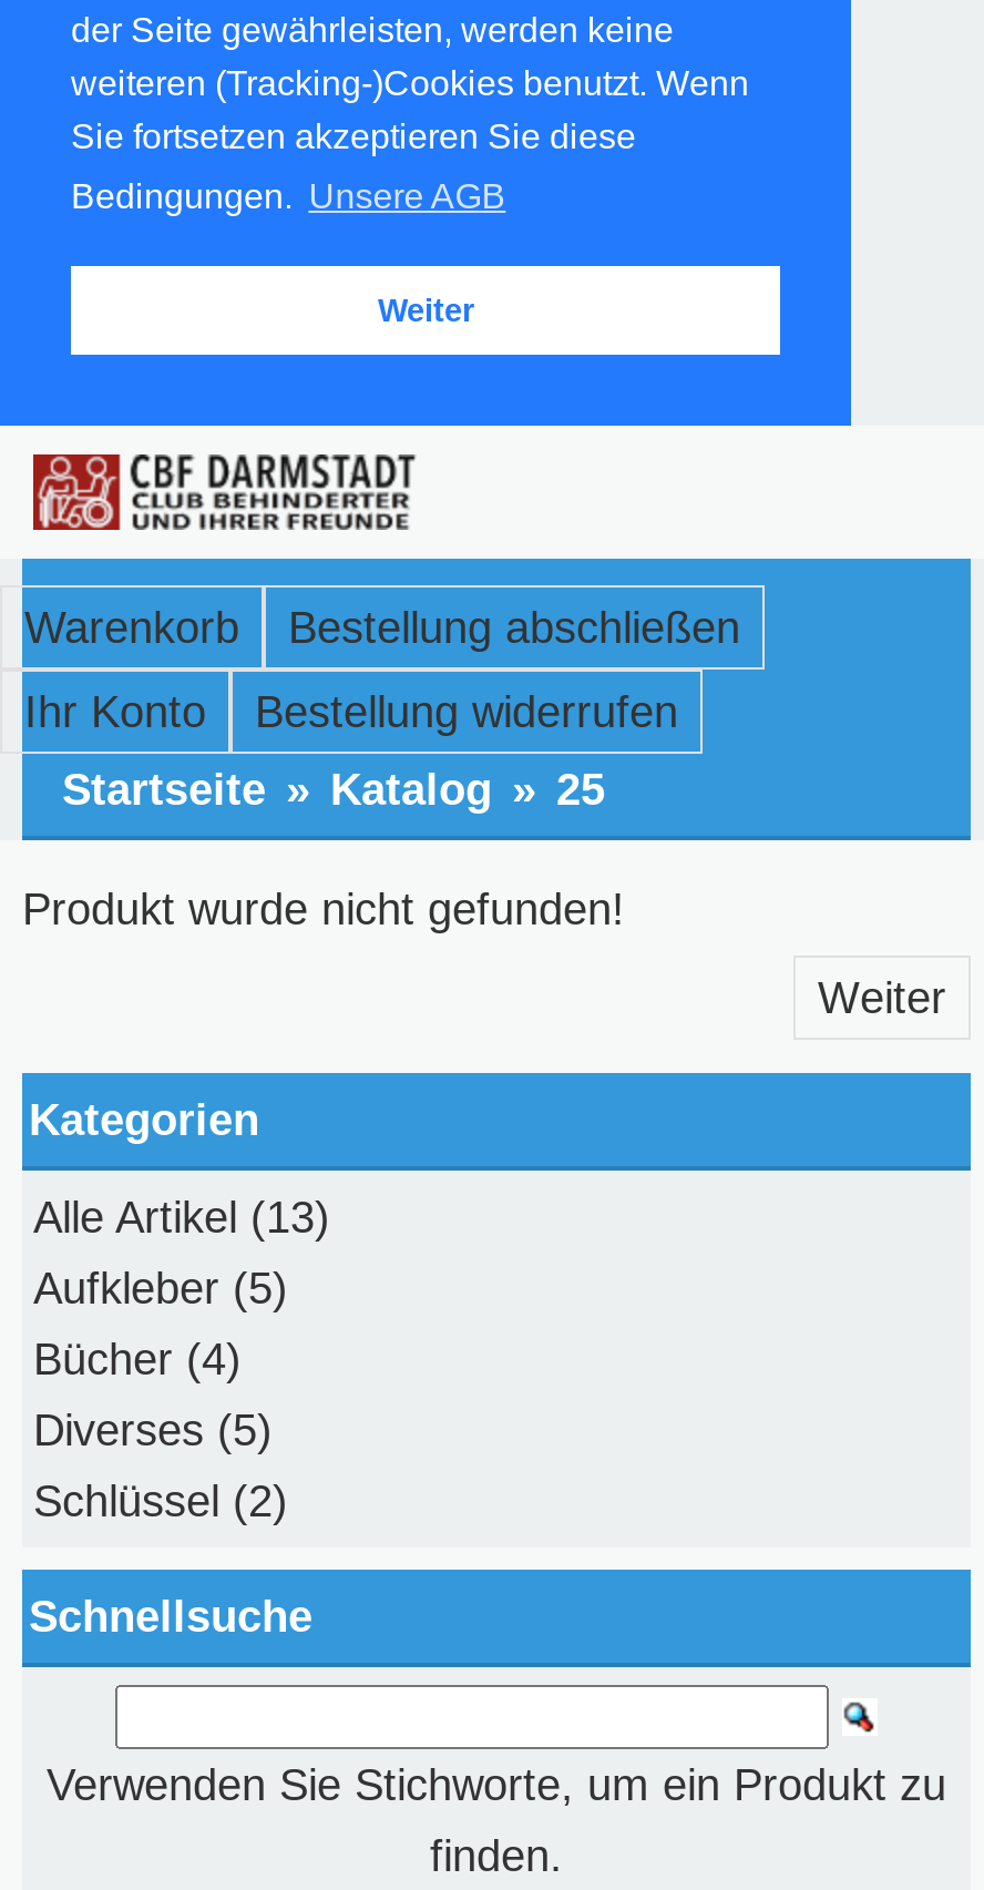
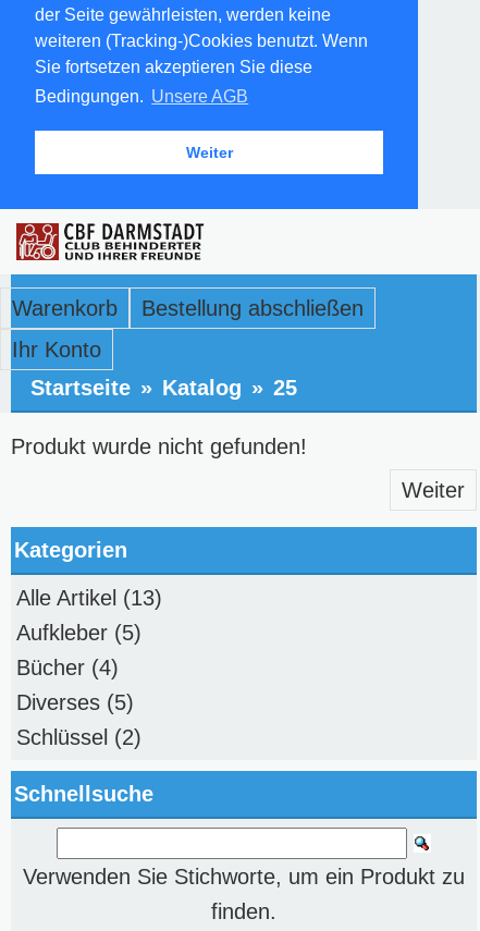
- Bestellung widerrufen
